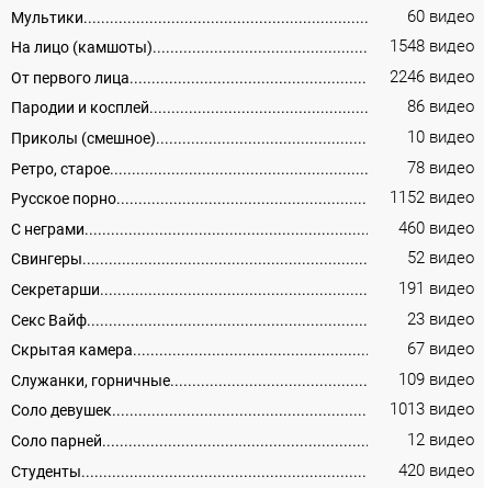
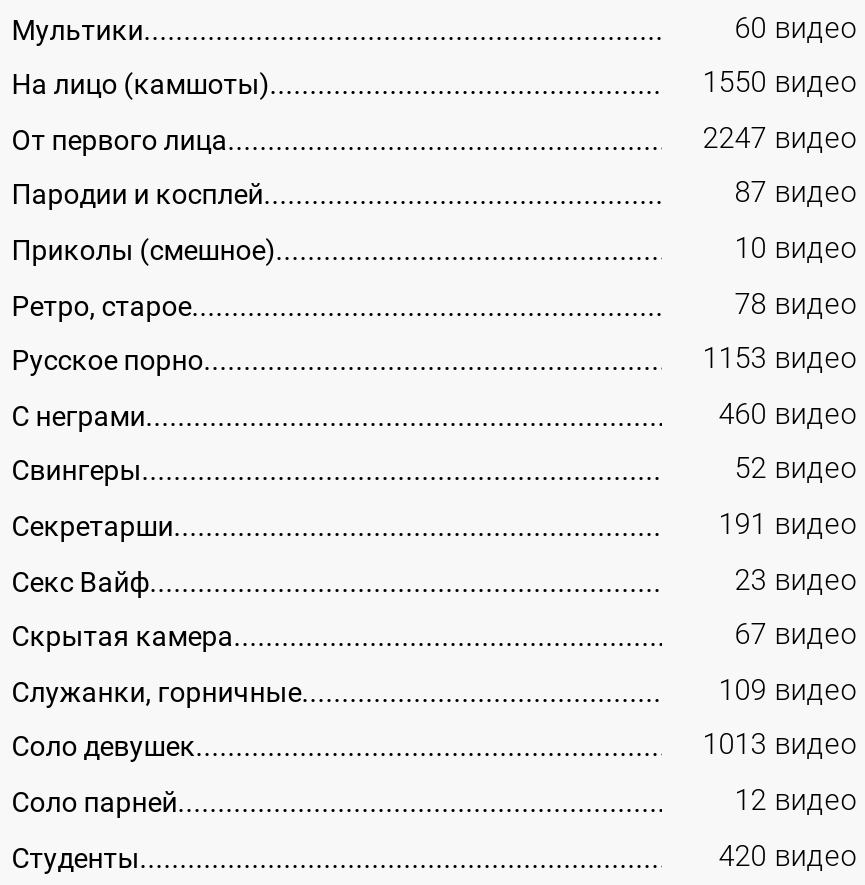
- 1548 видео
+ 1550 видео

- 2246 видео
+ 2247 видео

- 86 видео
+ 87 видео

- 1152 видео
+ 1153 видео
